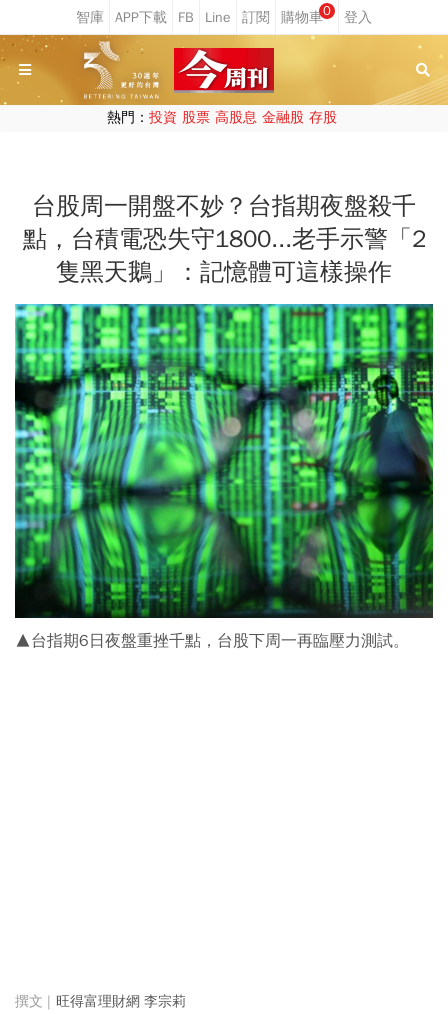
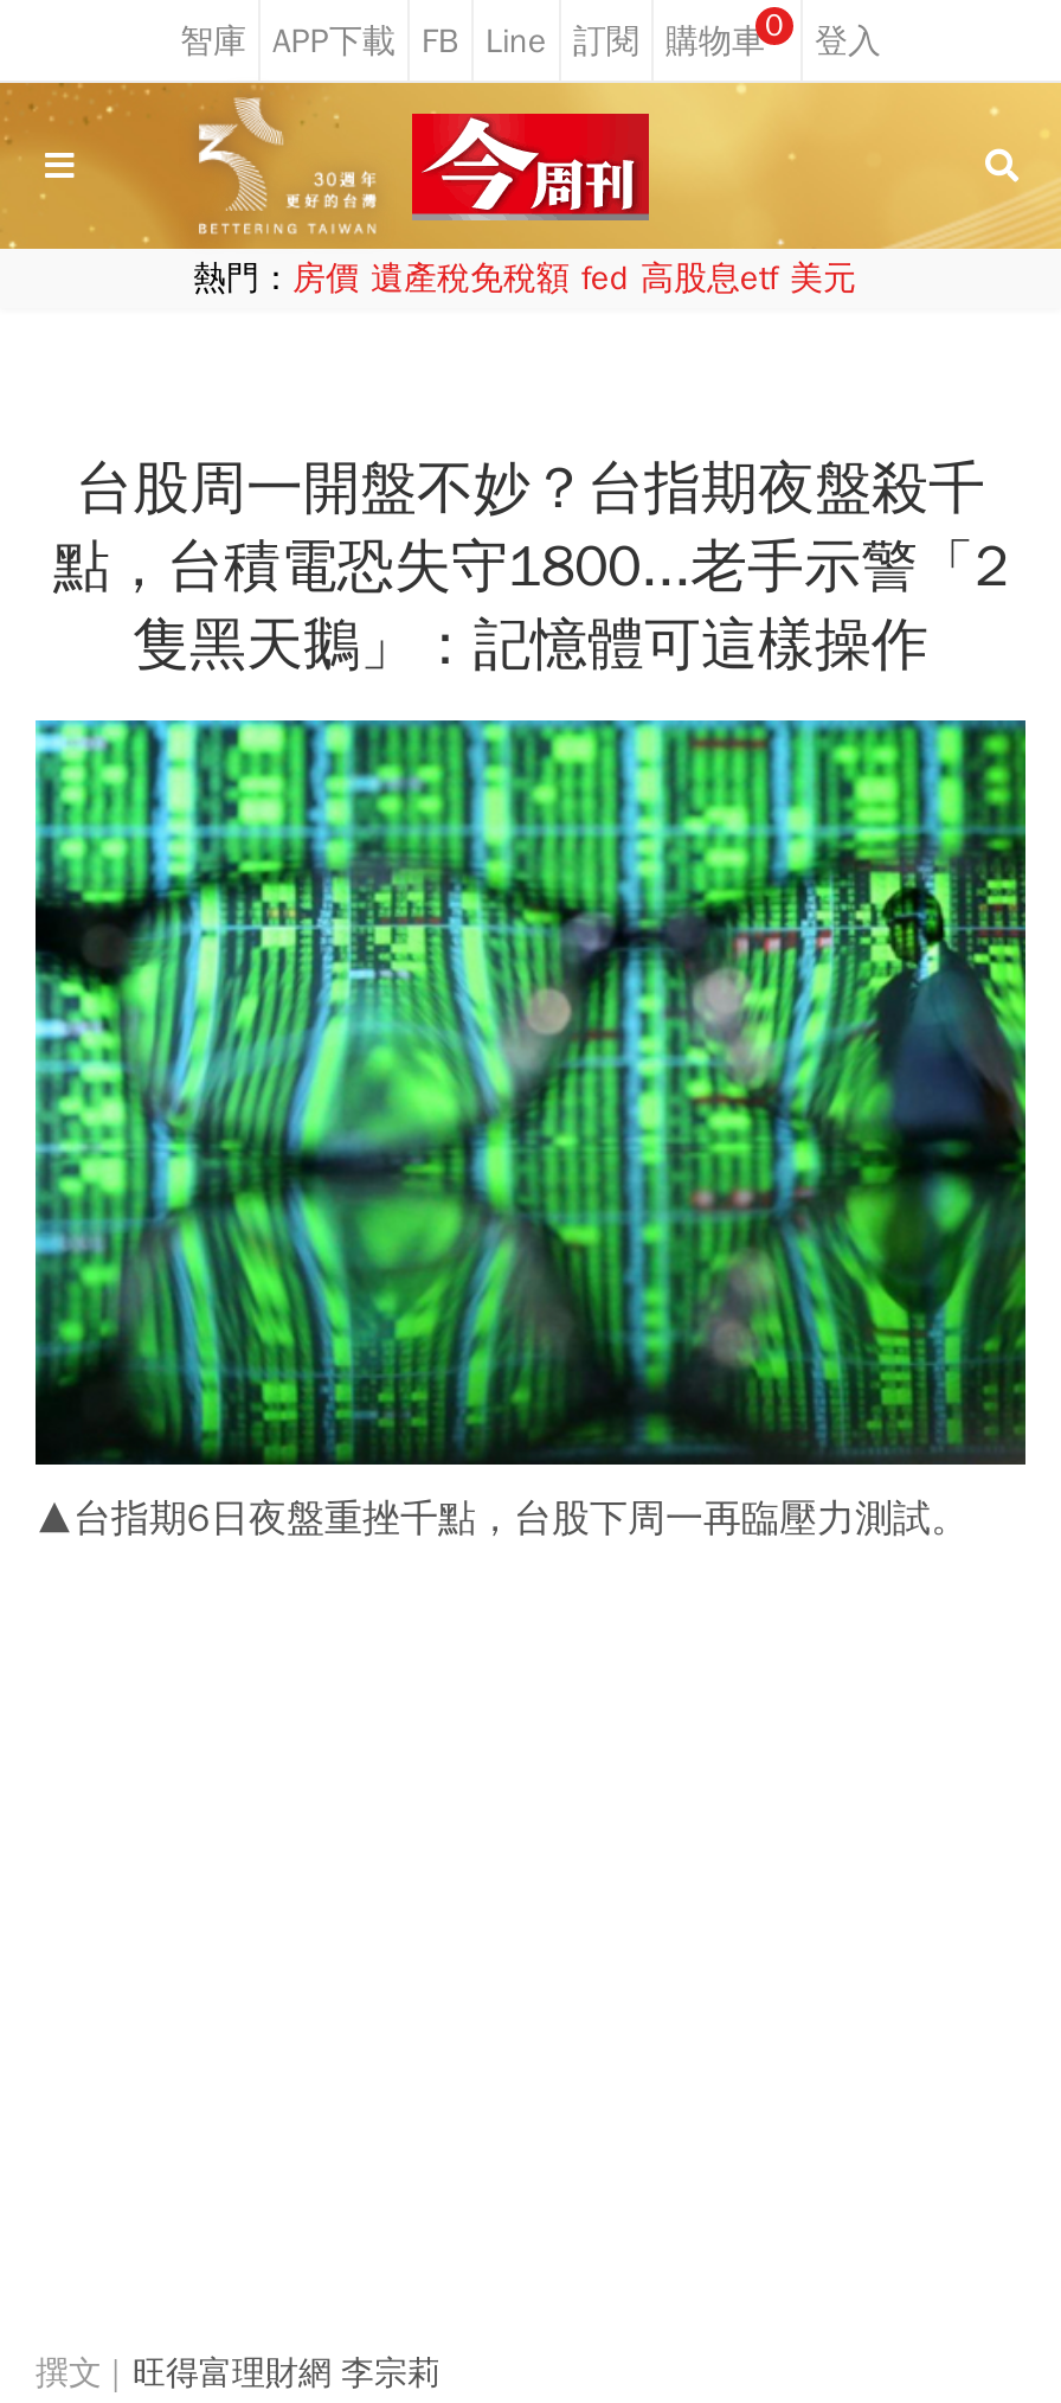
- 熱門：投資 股票 高股息 金融股 存股
+ 熱門：房價 遺產稅免稅額 fed 高股息etf 美元
